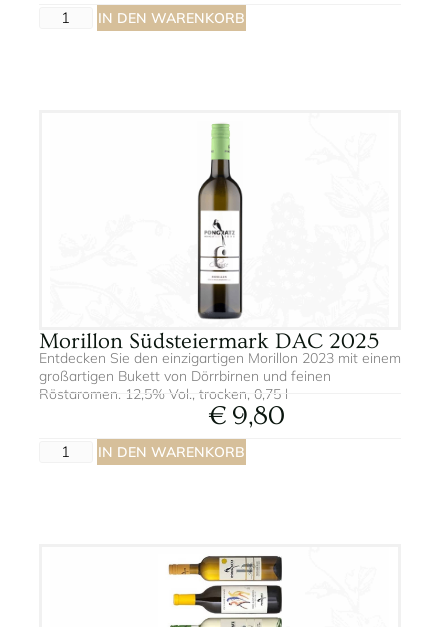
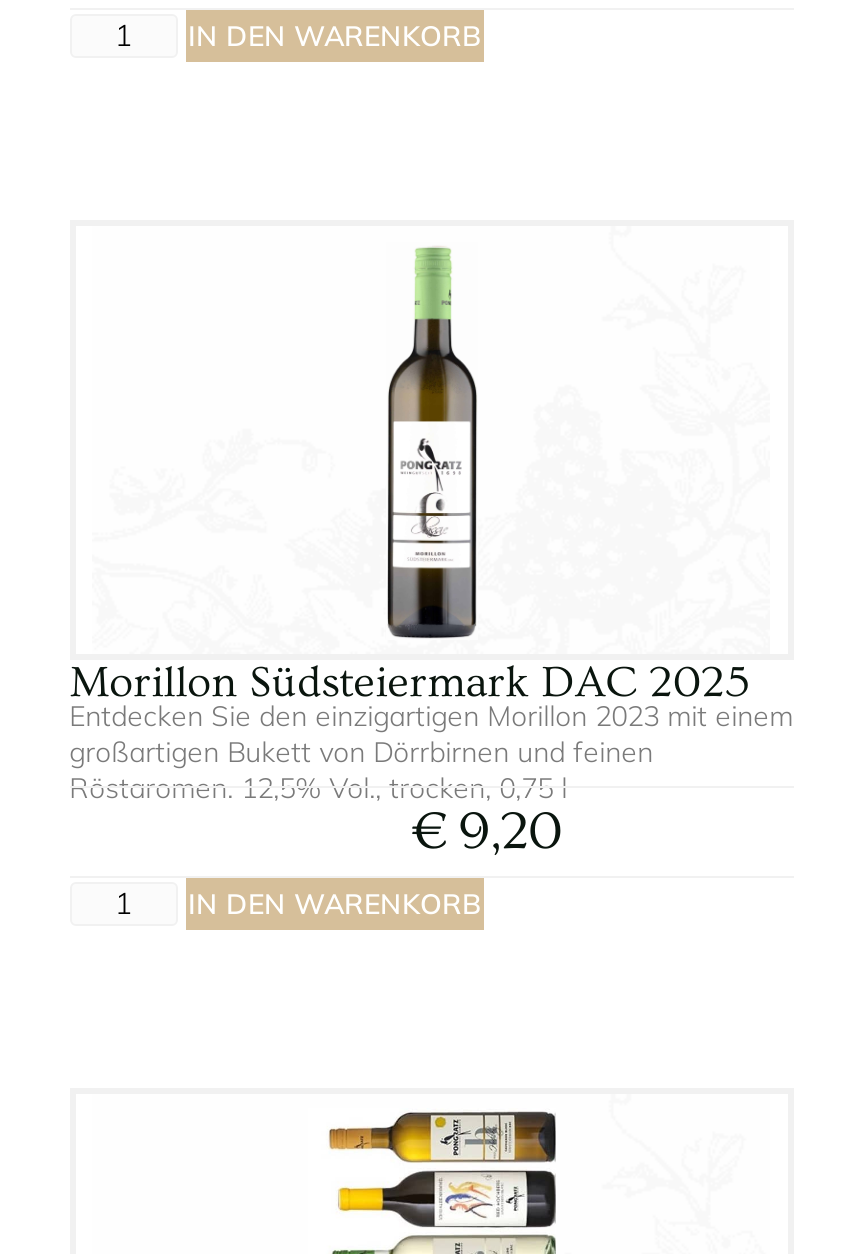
- €9,80
+ €9,20
